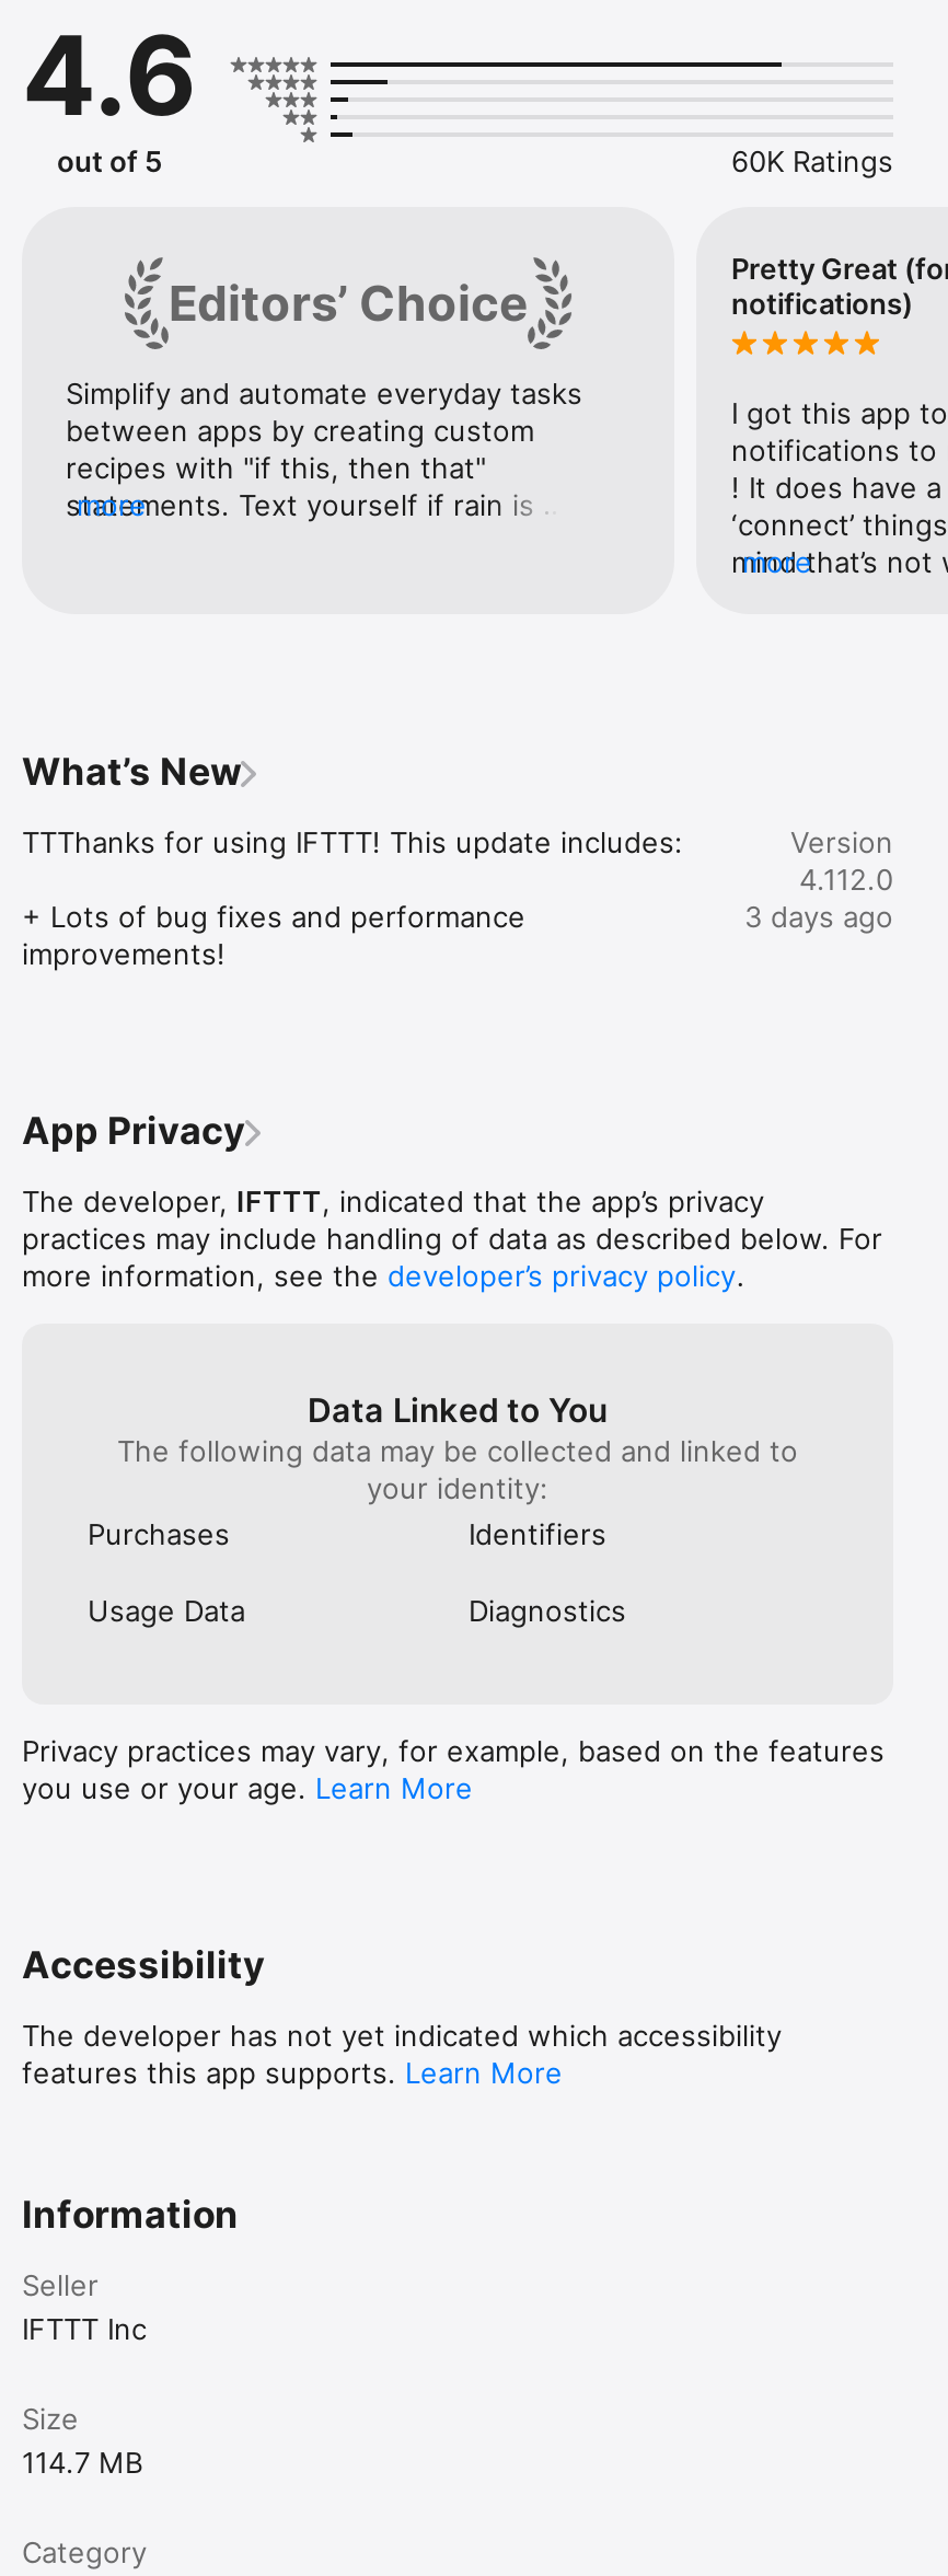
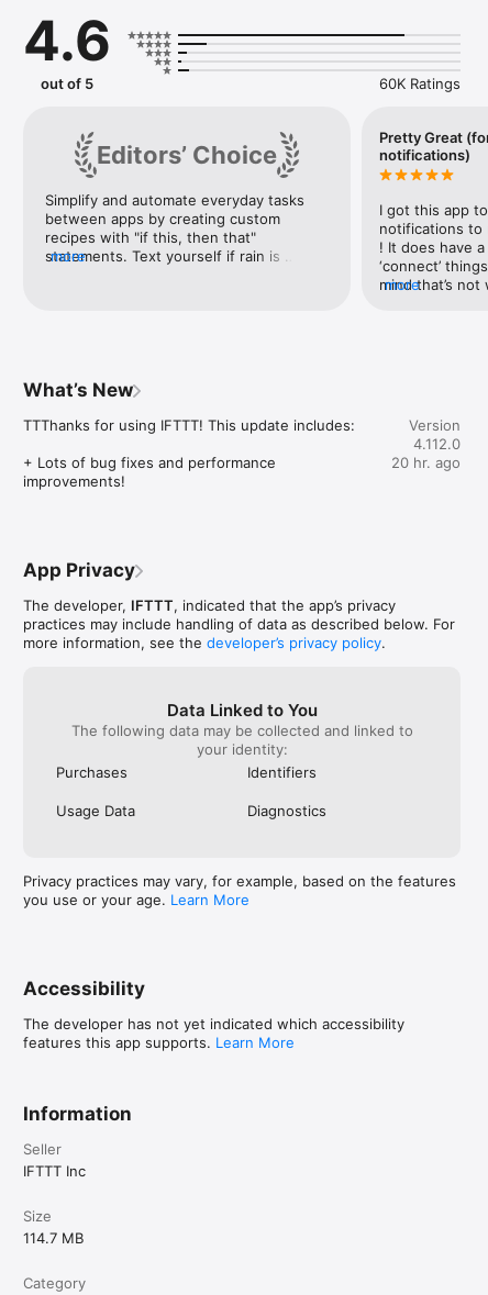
- 3 days ago
+ 20 hr. ago
